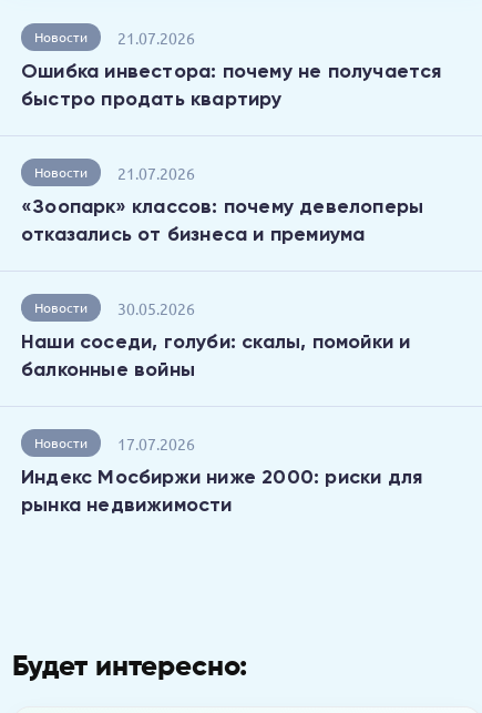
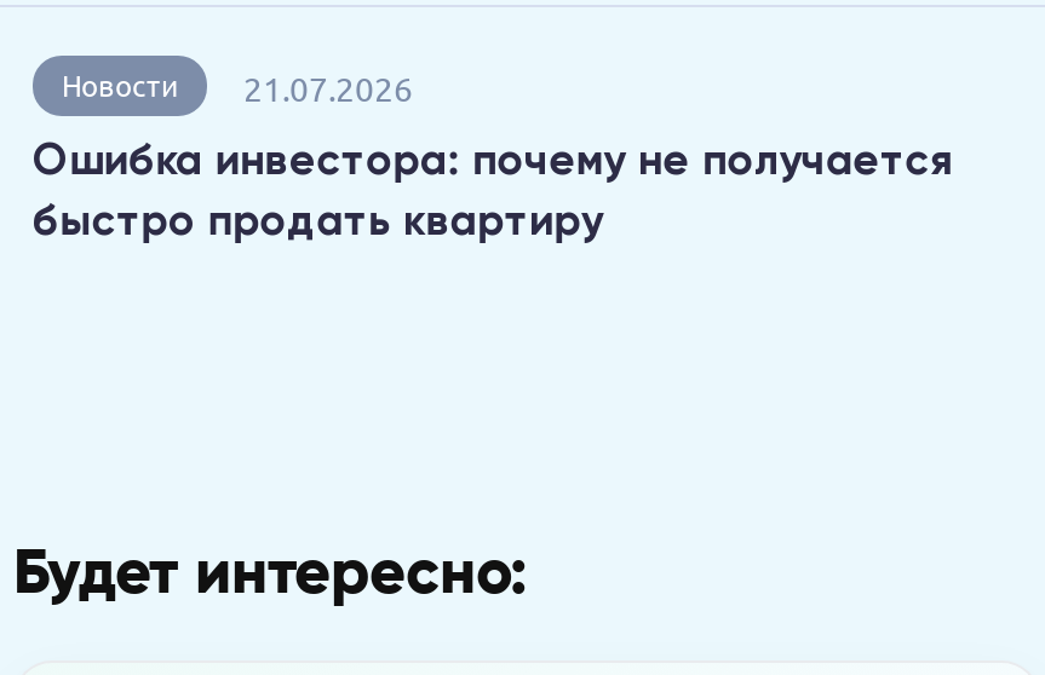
- Новости
- 21.07.2026
- «Зоопарк» классов: почему девелоперы
- отказались от бизнеса и премиума
- Новости
- 30.05.2026
- Наши соседи, голуби: скалы, помойки и
- балконные войны
- Новости
- 17.07.2026
- Индекс Мосбиржи ниже 2000: риски для
- рынка недвижимости
